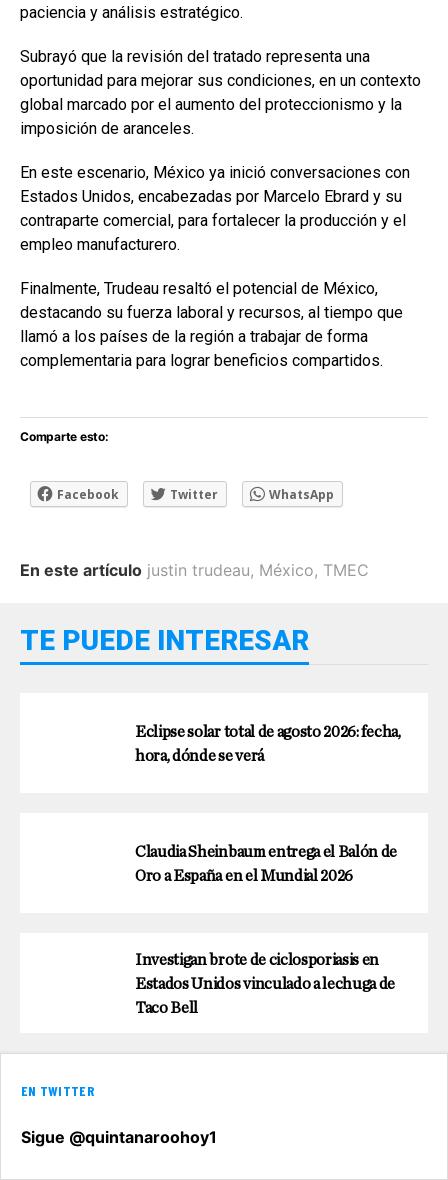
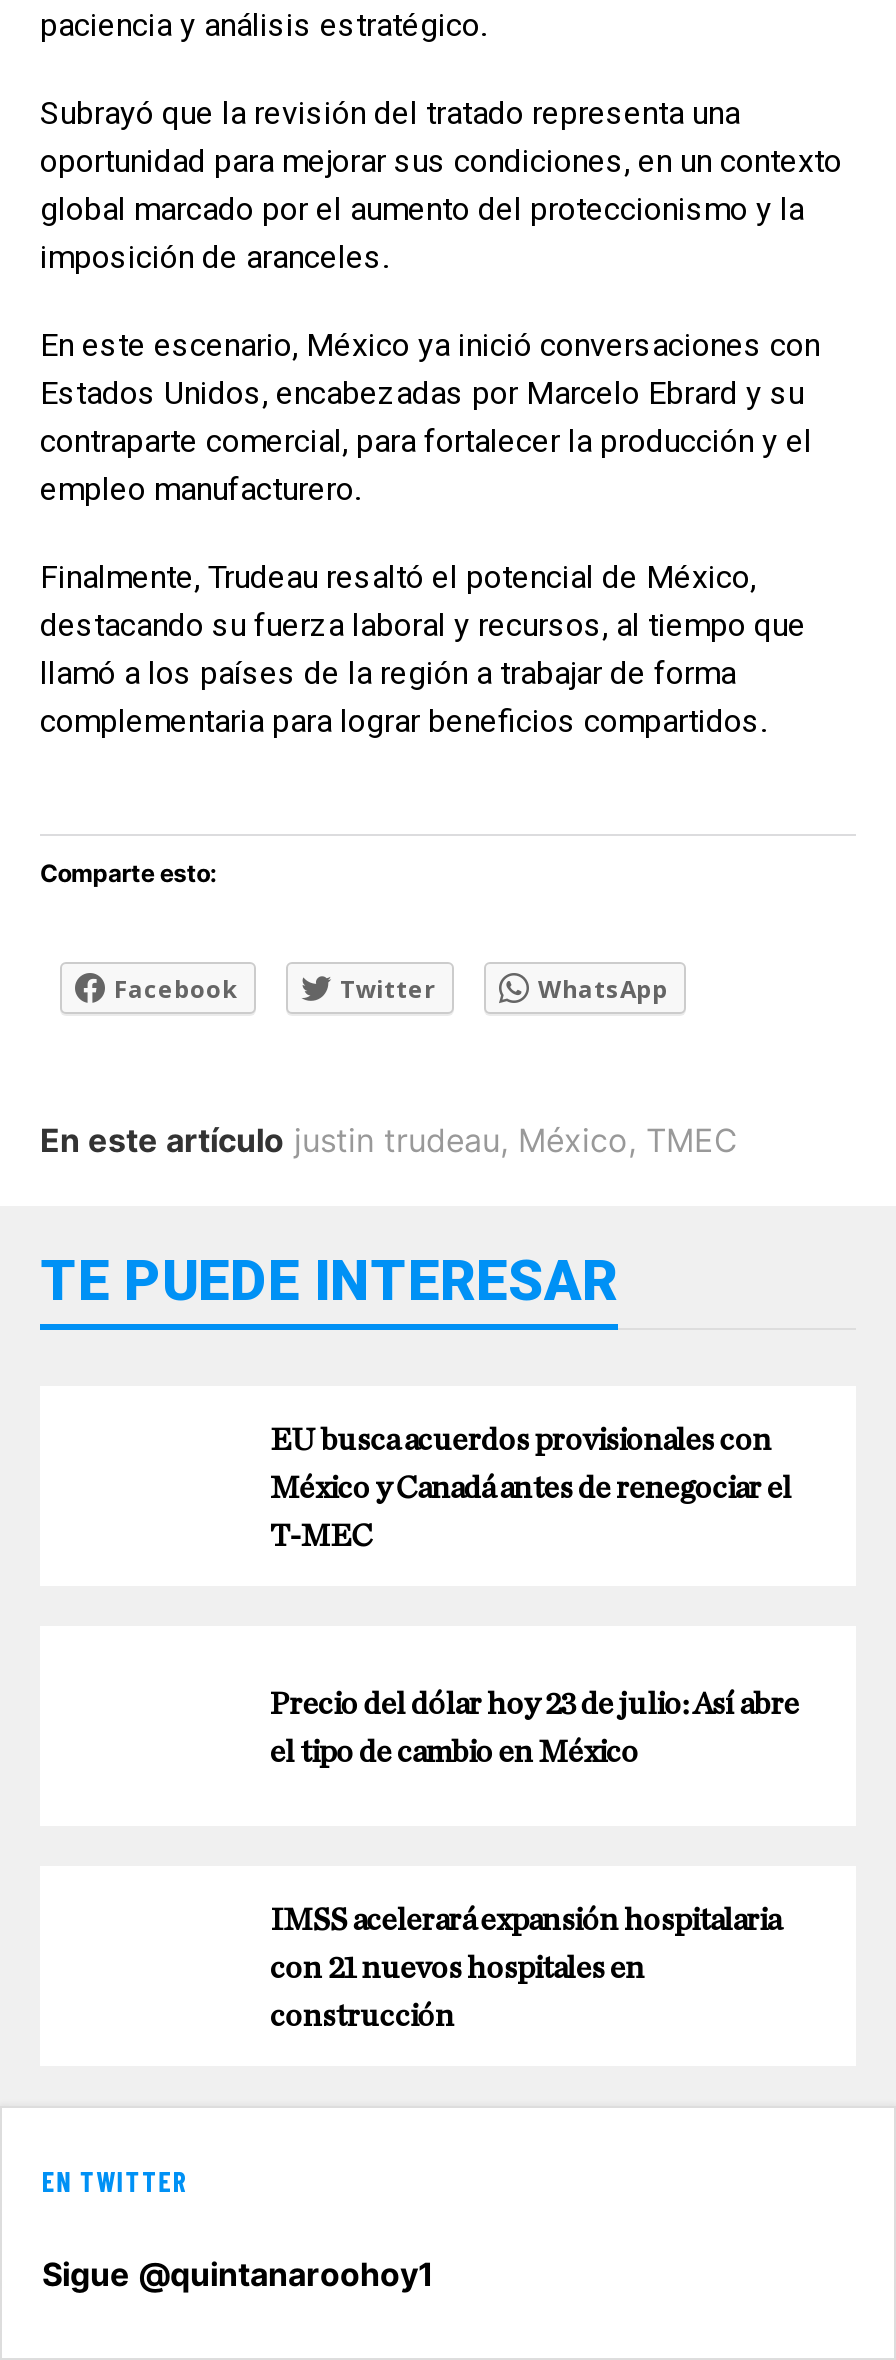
- Eclipse solar total de agosto 2026: fecha,
- hora, dónde se verá
+ EU busca acuerdos provisionales con
+ México y Canadá antes de renegociar el
+ T-MEC

- Claudia Sheinbaum entrega el Balón de
- Oro a España en el Mundial 2026
+ Precio del dólar hoy 23 de julio: Así abre
+ el tipo de cambio en México

- Investigan brote de ciclosporiasis en
- Estados Unidos vinculado a lechuga de
- Taco Bell
+ IMSS acelerará expansión hospitalaria
+ con 21 nuevos hospitales en
+ construcción
